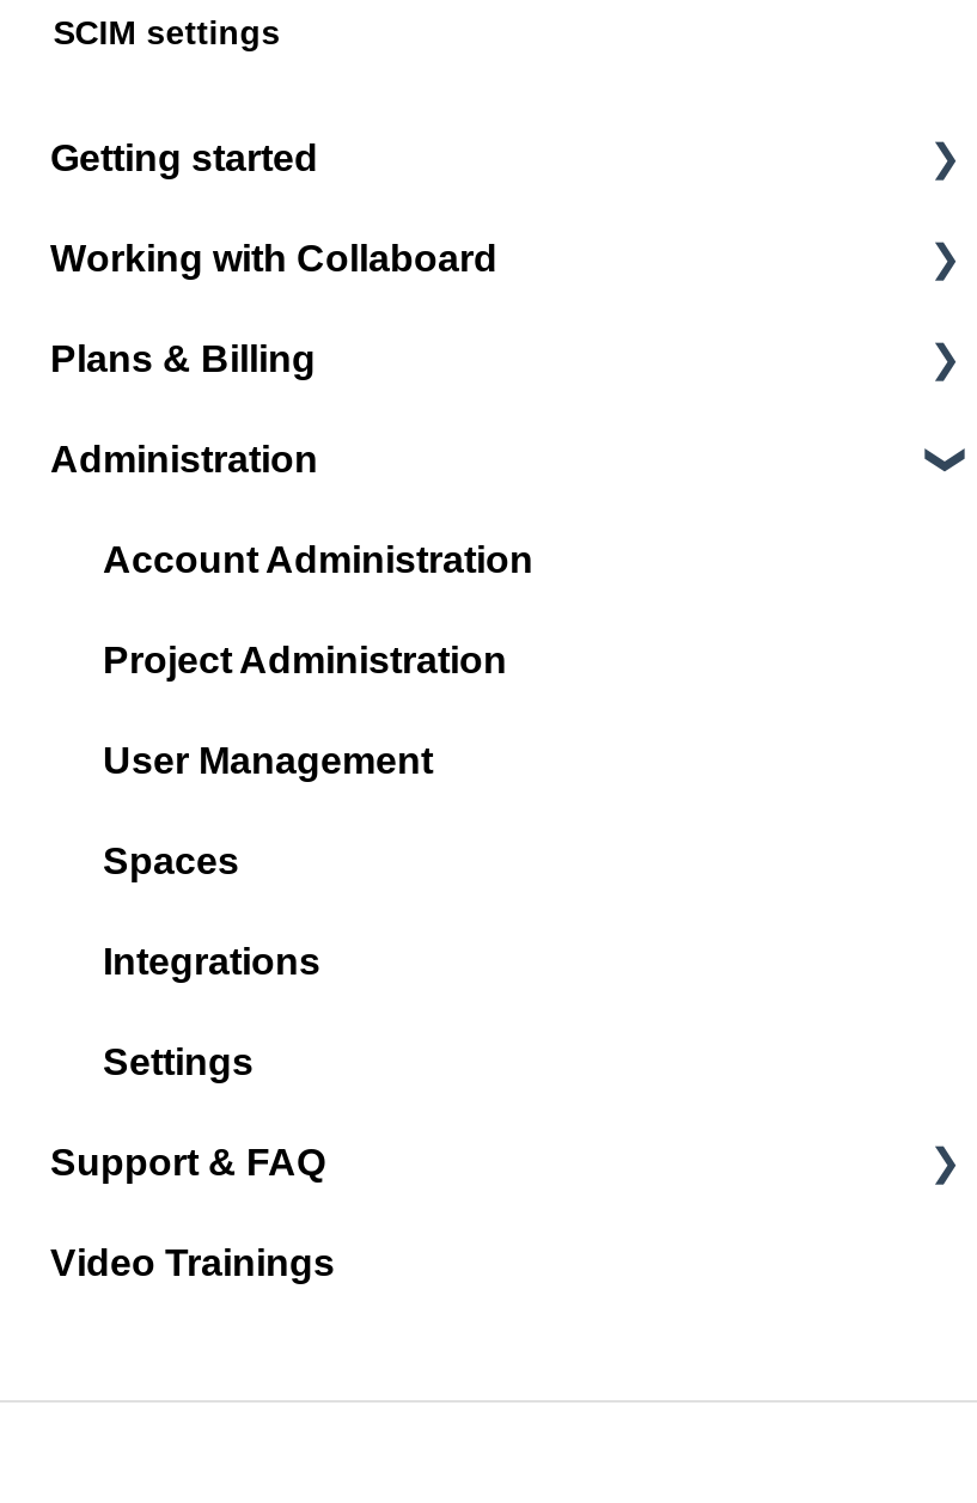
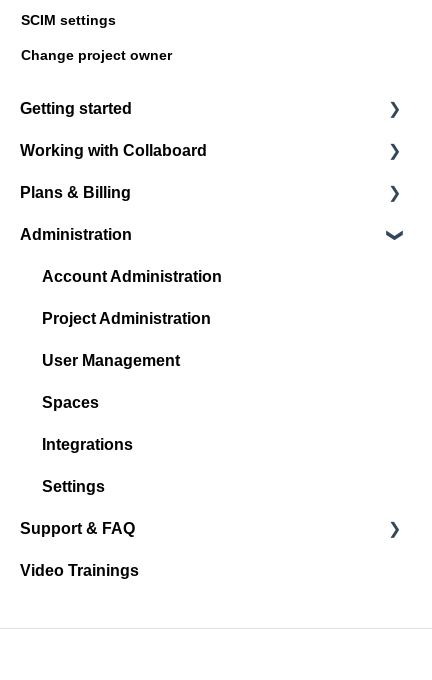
+ Change project owner
